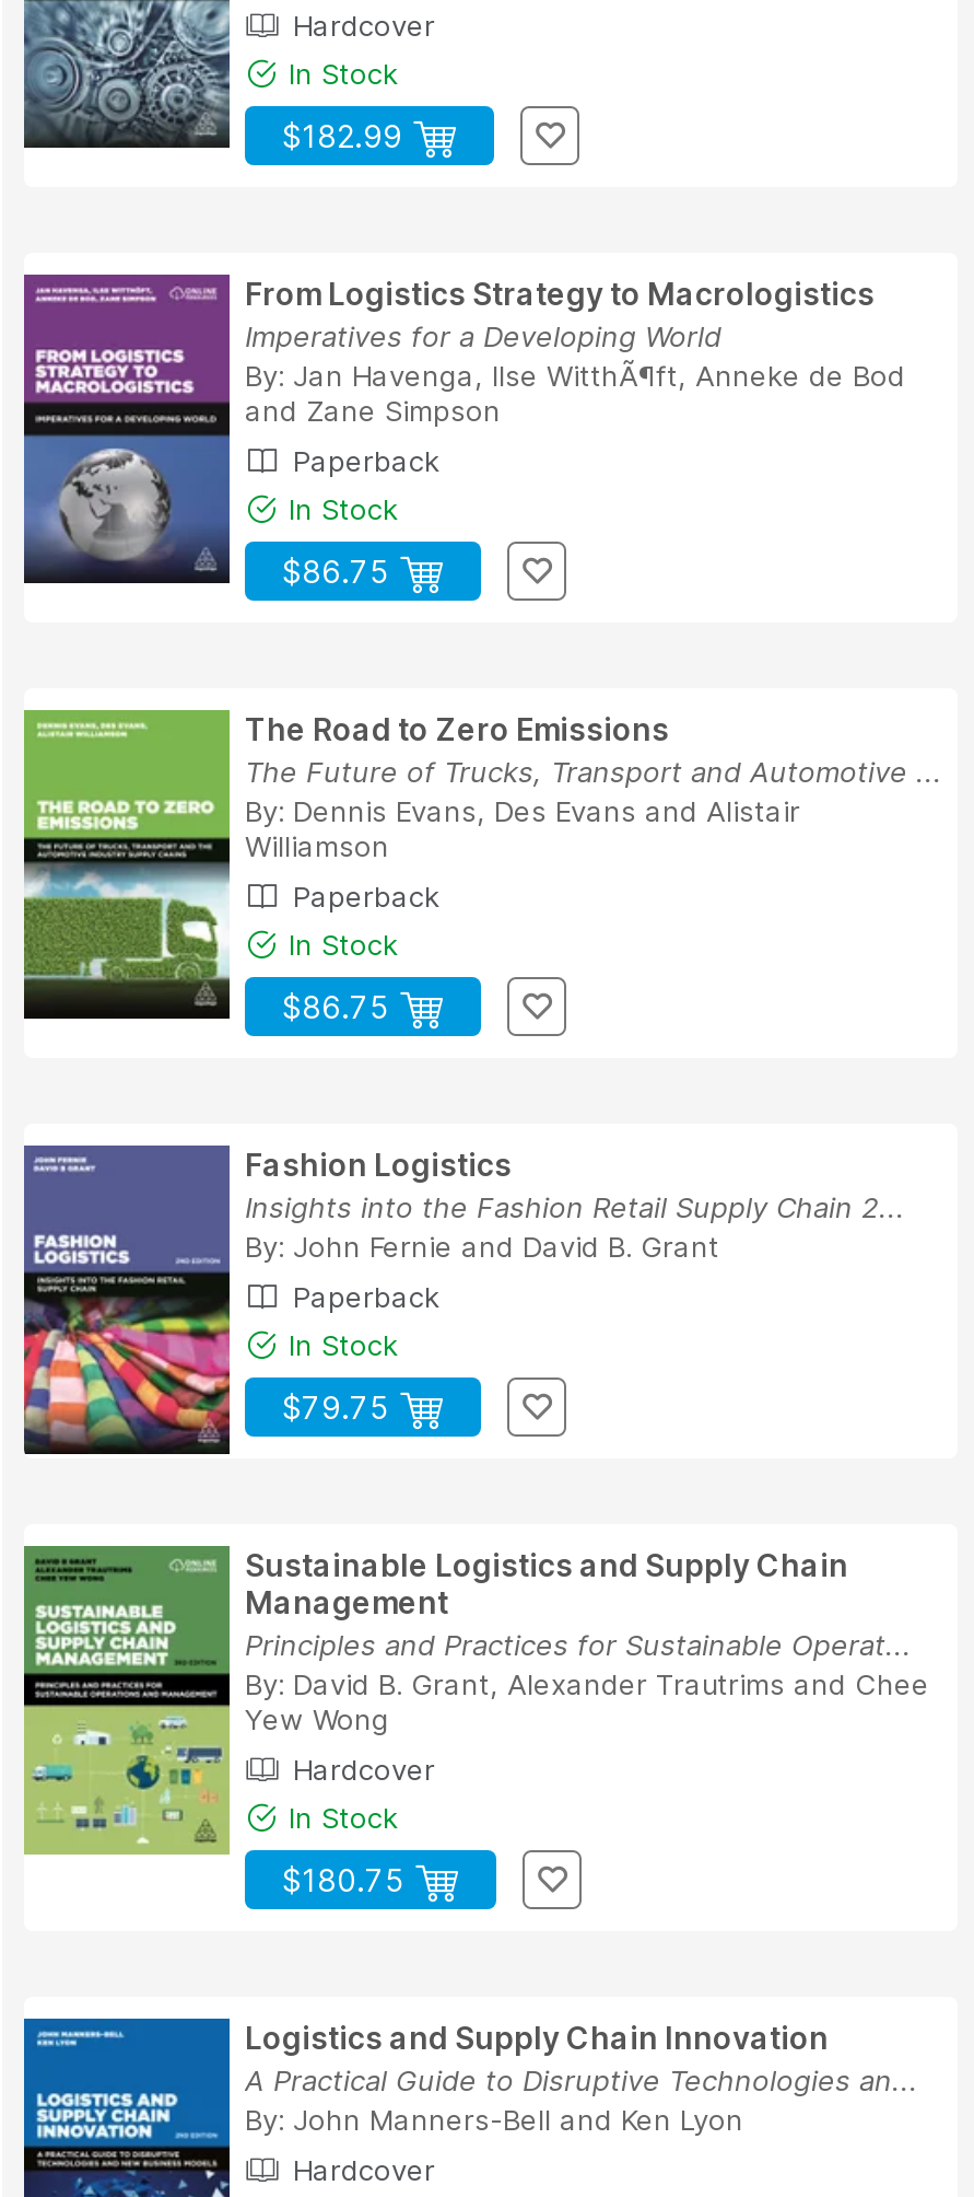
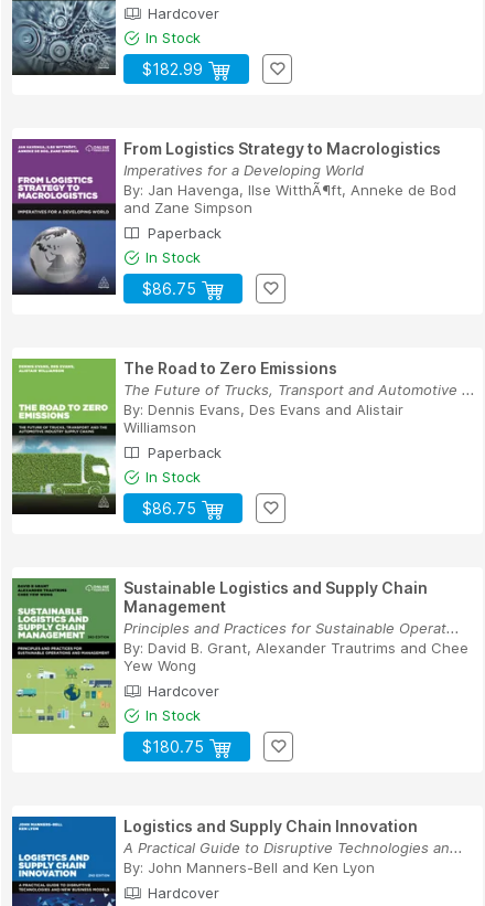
- [image]
- Fashion Logistics
- Insights into the Fashion Retail Supply Chain 2...
- By: John Fernie and David B. Grant
- Paperback
- In Stock
- $79.75
